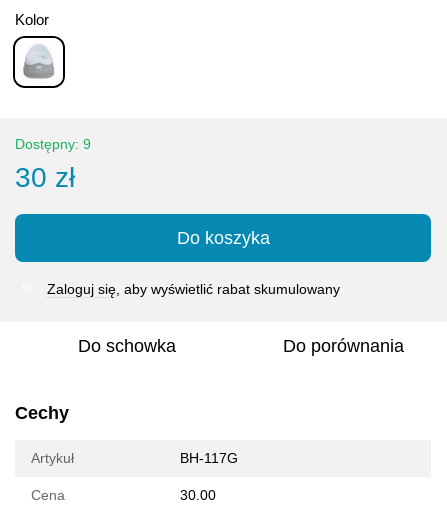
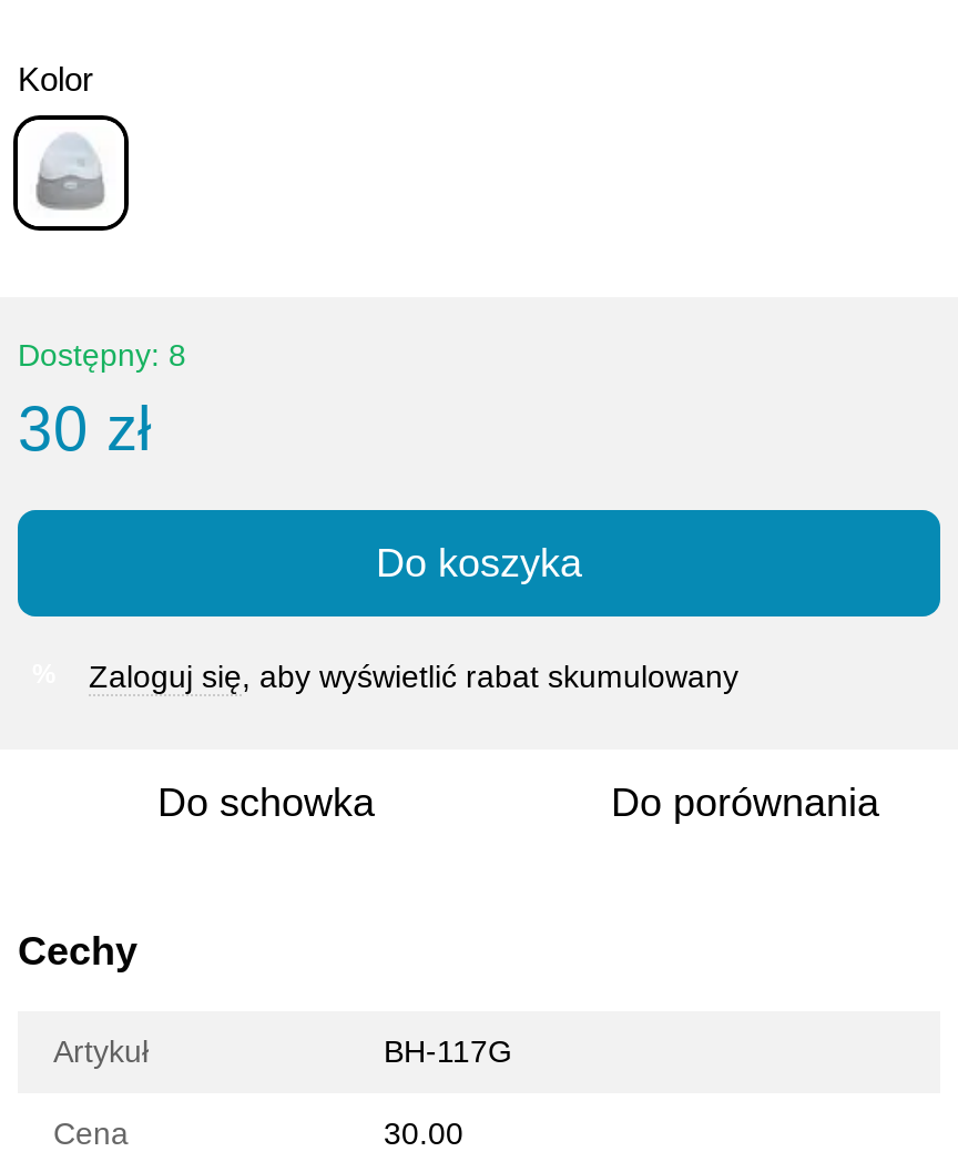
- Dostępny: 9
+ Dostępny: 8
